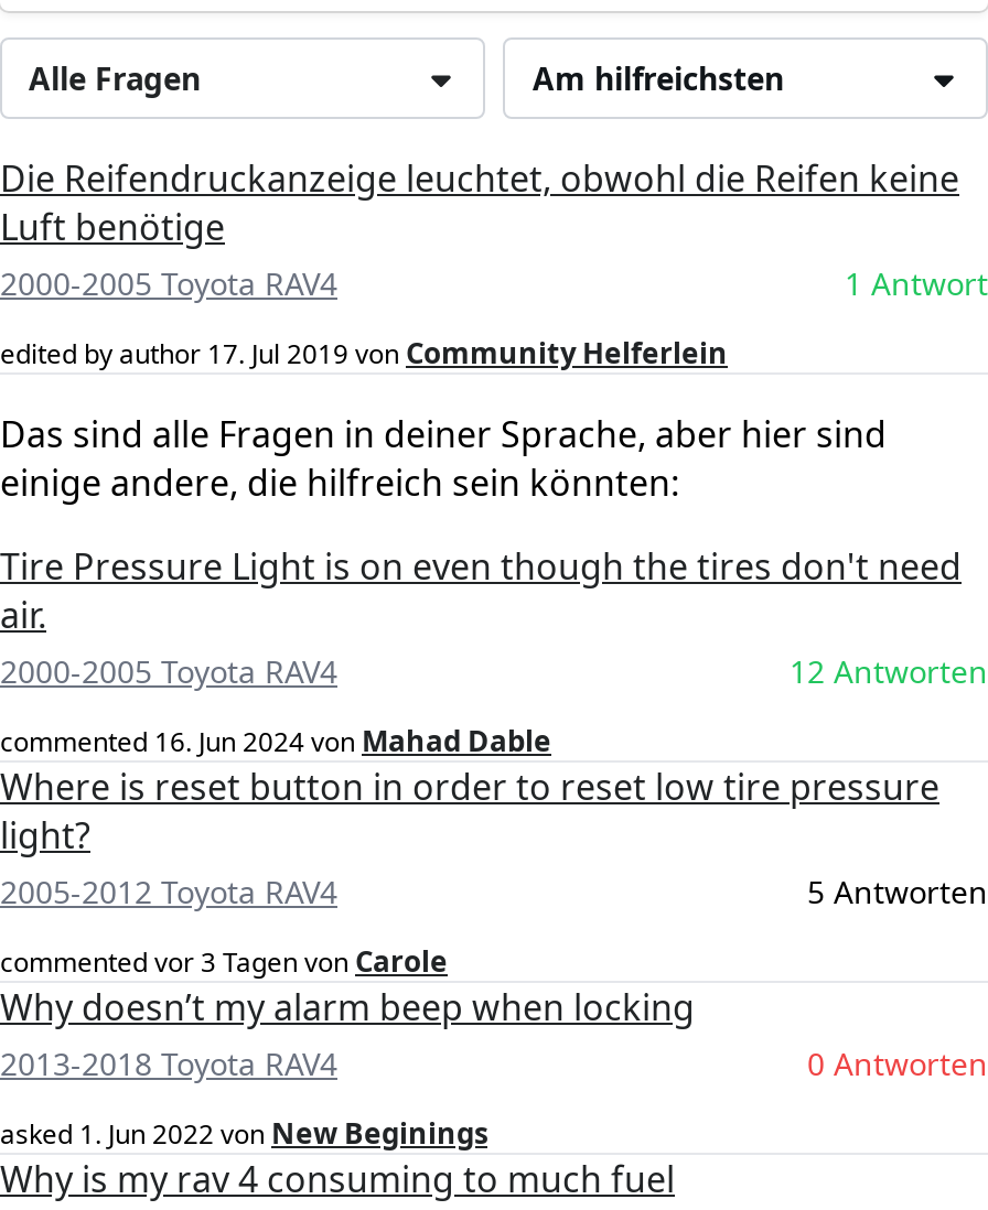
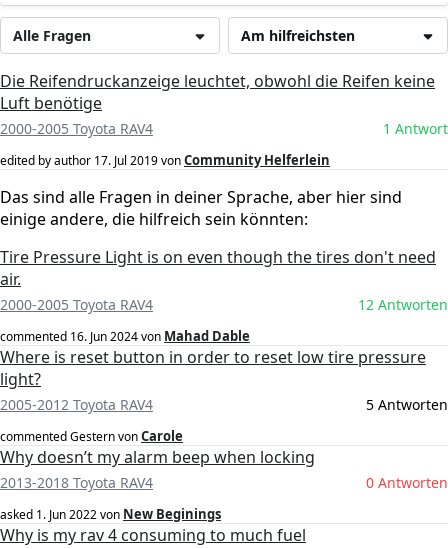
- commented vor 3 Tagen von Carole
+ commented Gestern von Carole
